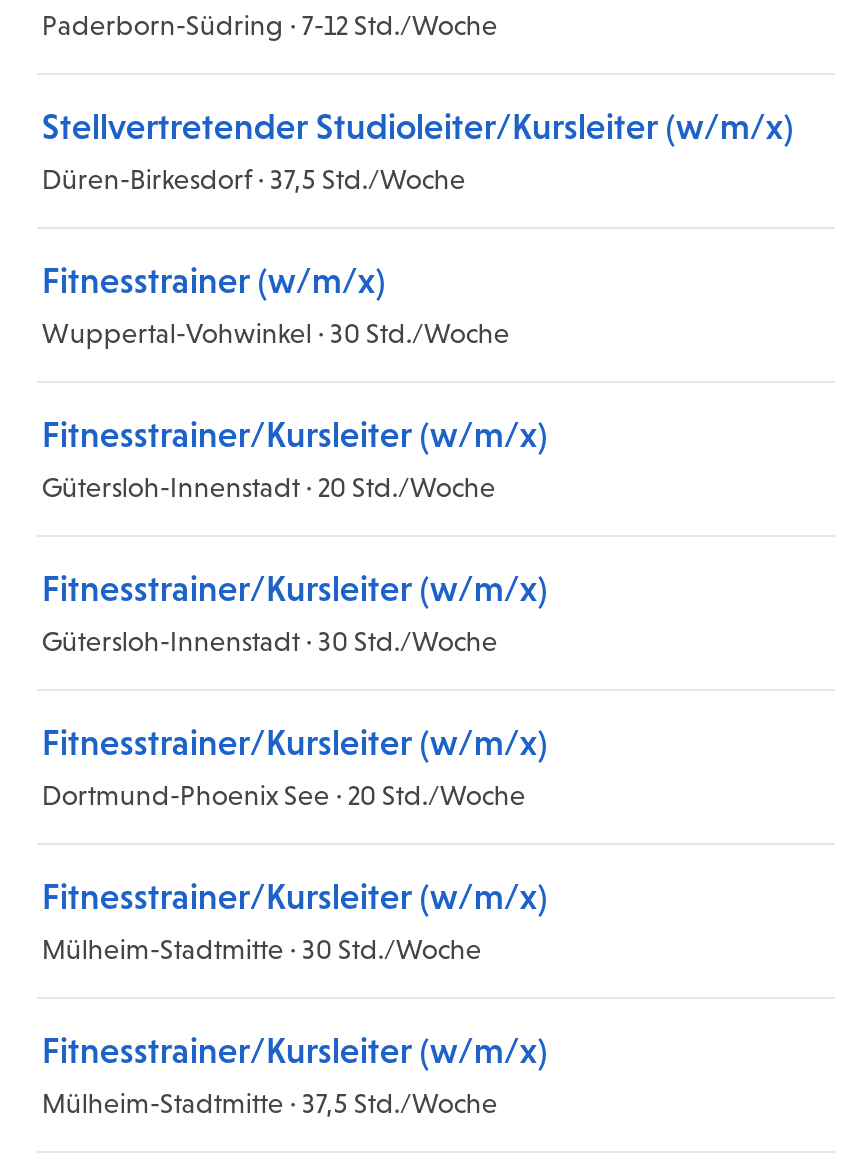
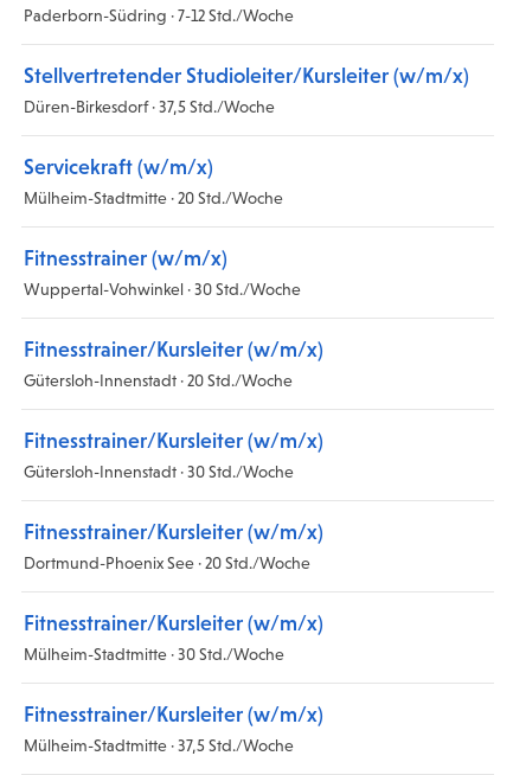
+ Servicekraft (w/m/x)
+ Mülheim-Stadtmitte · 20 Std./Woche
